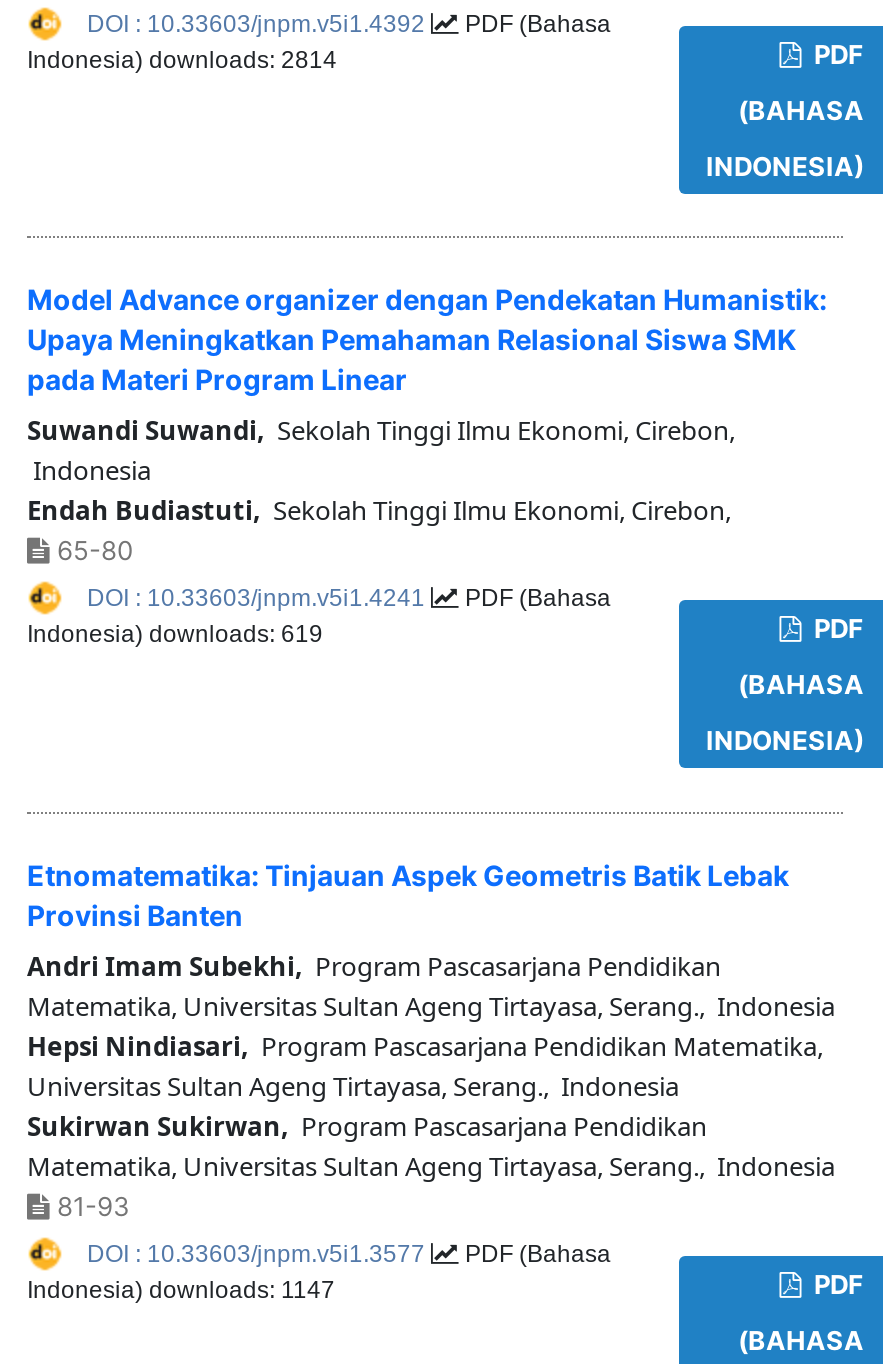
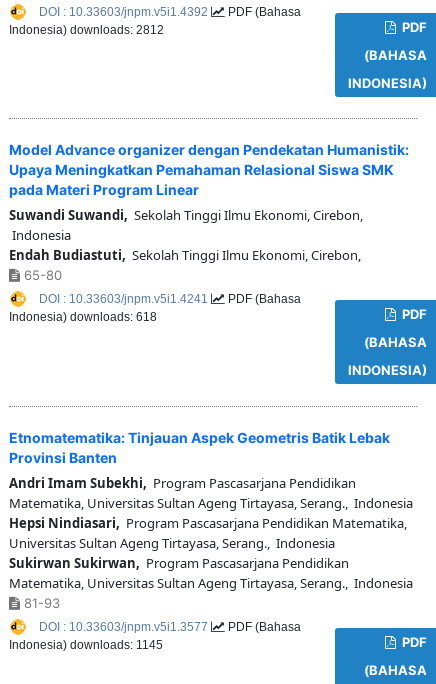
- Indonesia) downloads: 2814
+ Indonesia) downloads: 2812

- Indonesia) downloads: 619
+ Indonesia) downloads: 618

- Indonesia) downloads: 1147
+ Indonesia) downloads: 1145
